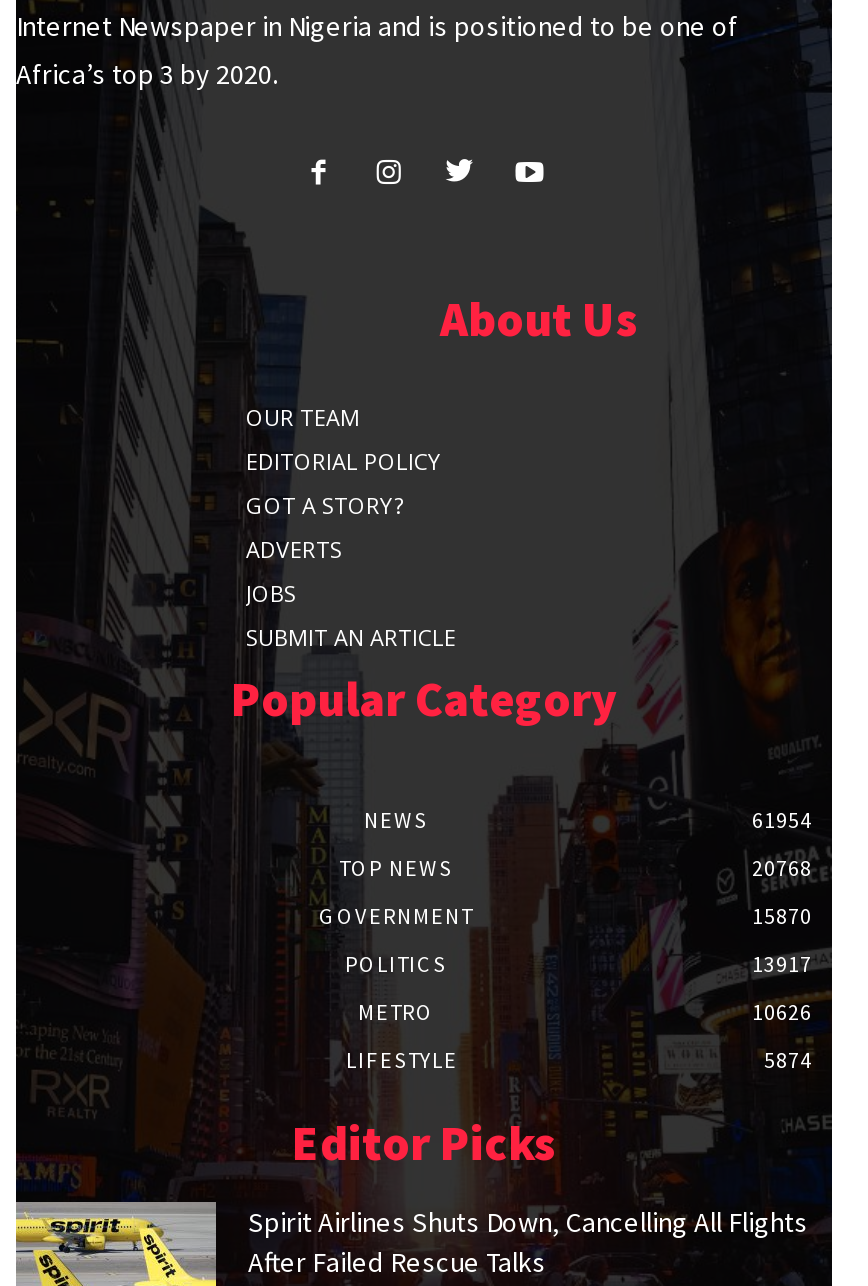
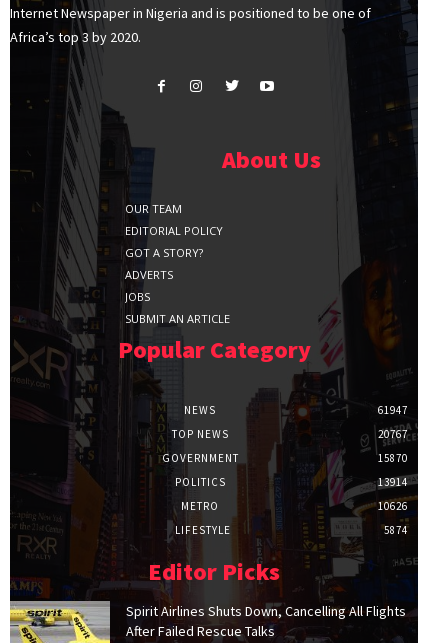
- 61954
+ 61947

- 20768
+ 20767

- 13917
+ 13914
